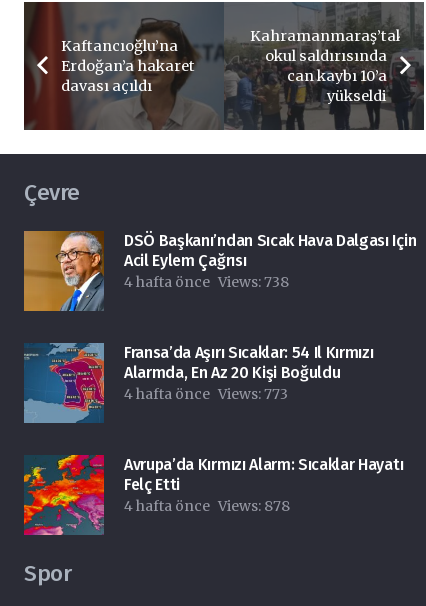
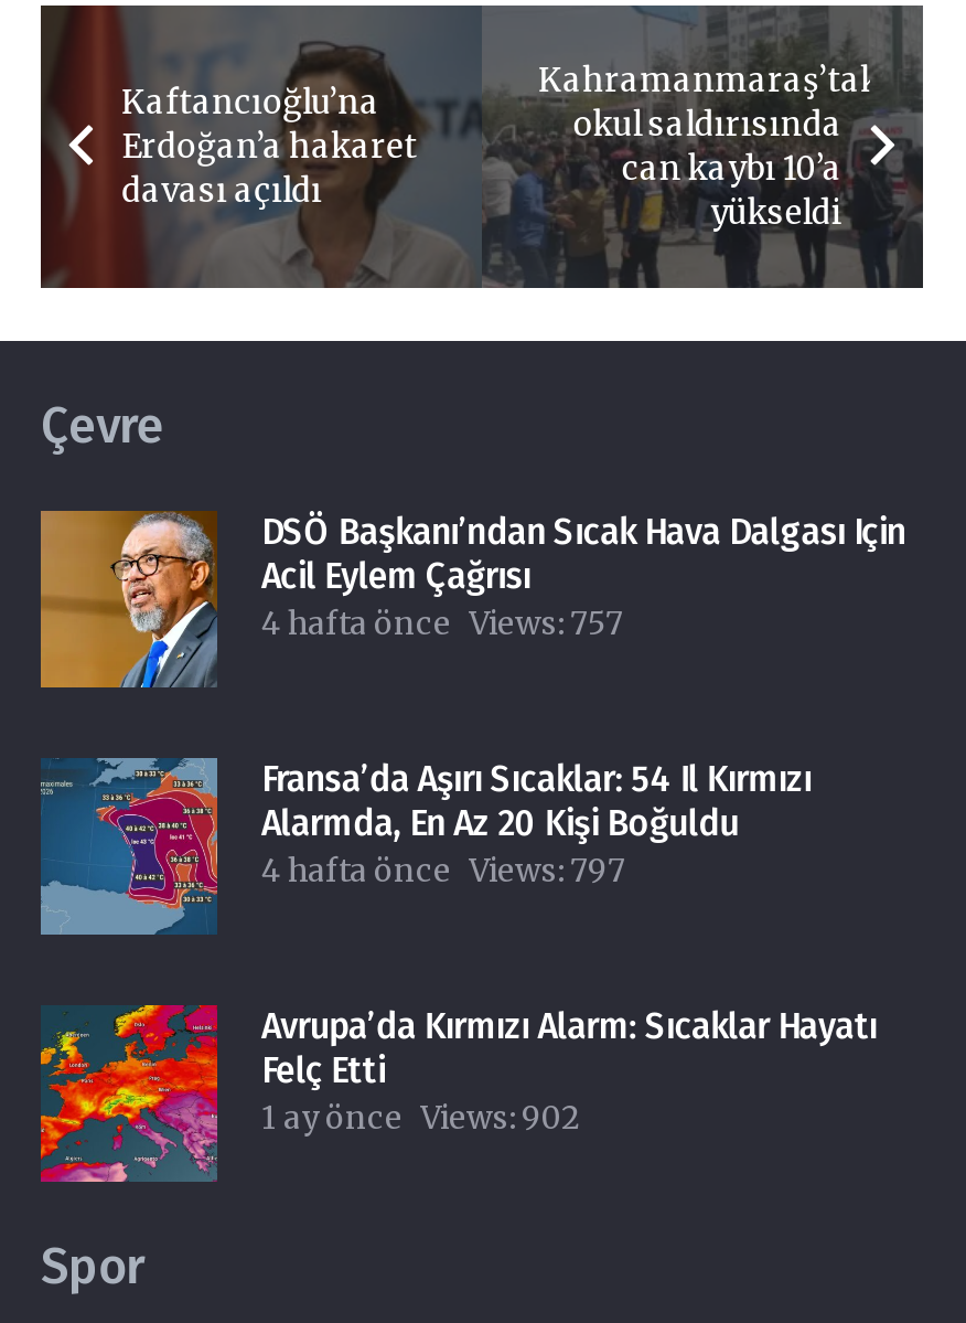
- 4 hafta önce Views: 738
+ 4 hafta önce Views: 757

- 4 hafta önce Views: 773
+ 4 hafta önce Views: 797

- 4 hafta önce Views: 878
+ 1 ay önce Views: 902
